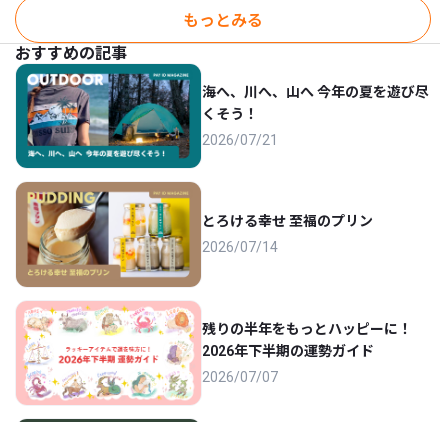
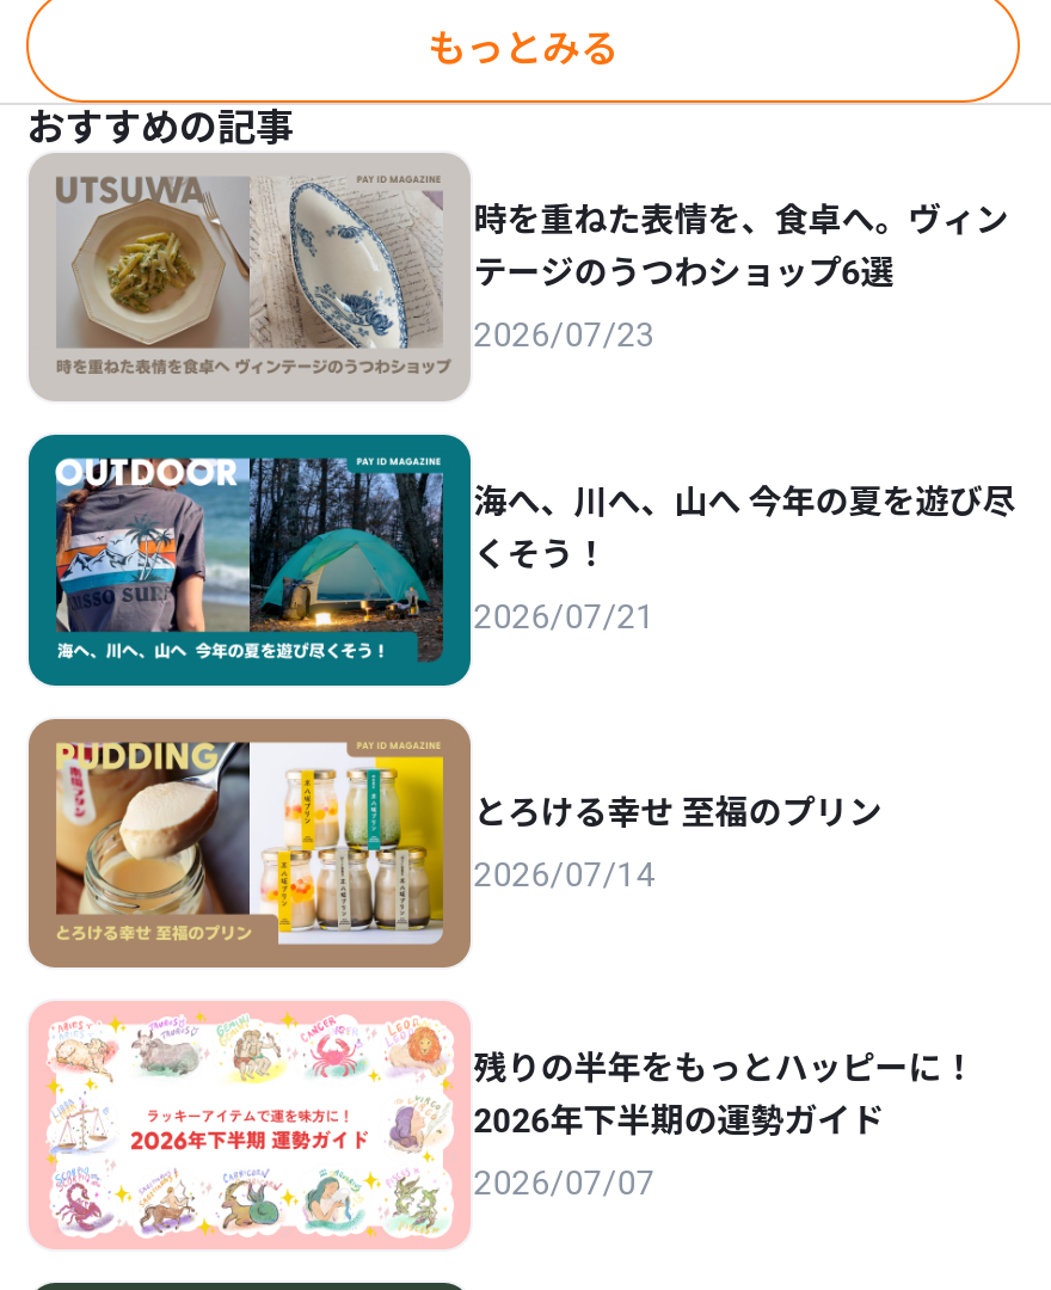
+ [image]
+ 時を重ねた表情を、食卓へ。ヴィン
+ テージのうつわショップ6選
+ 2026/07/23
